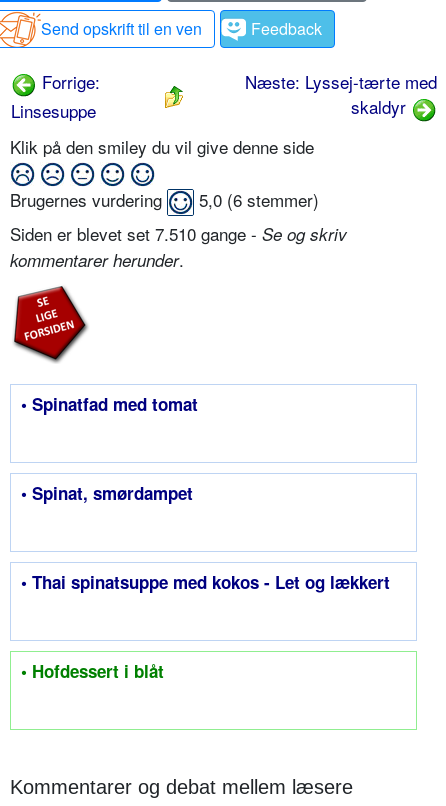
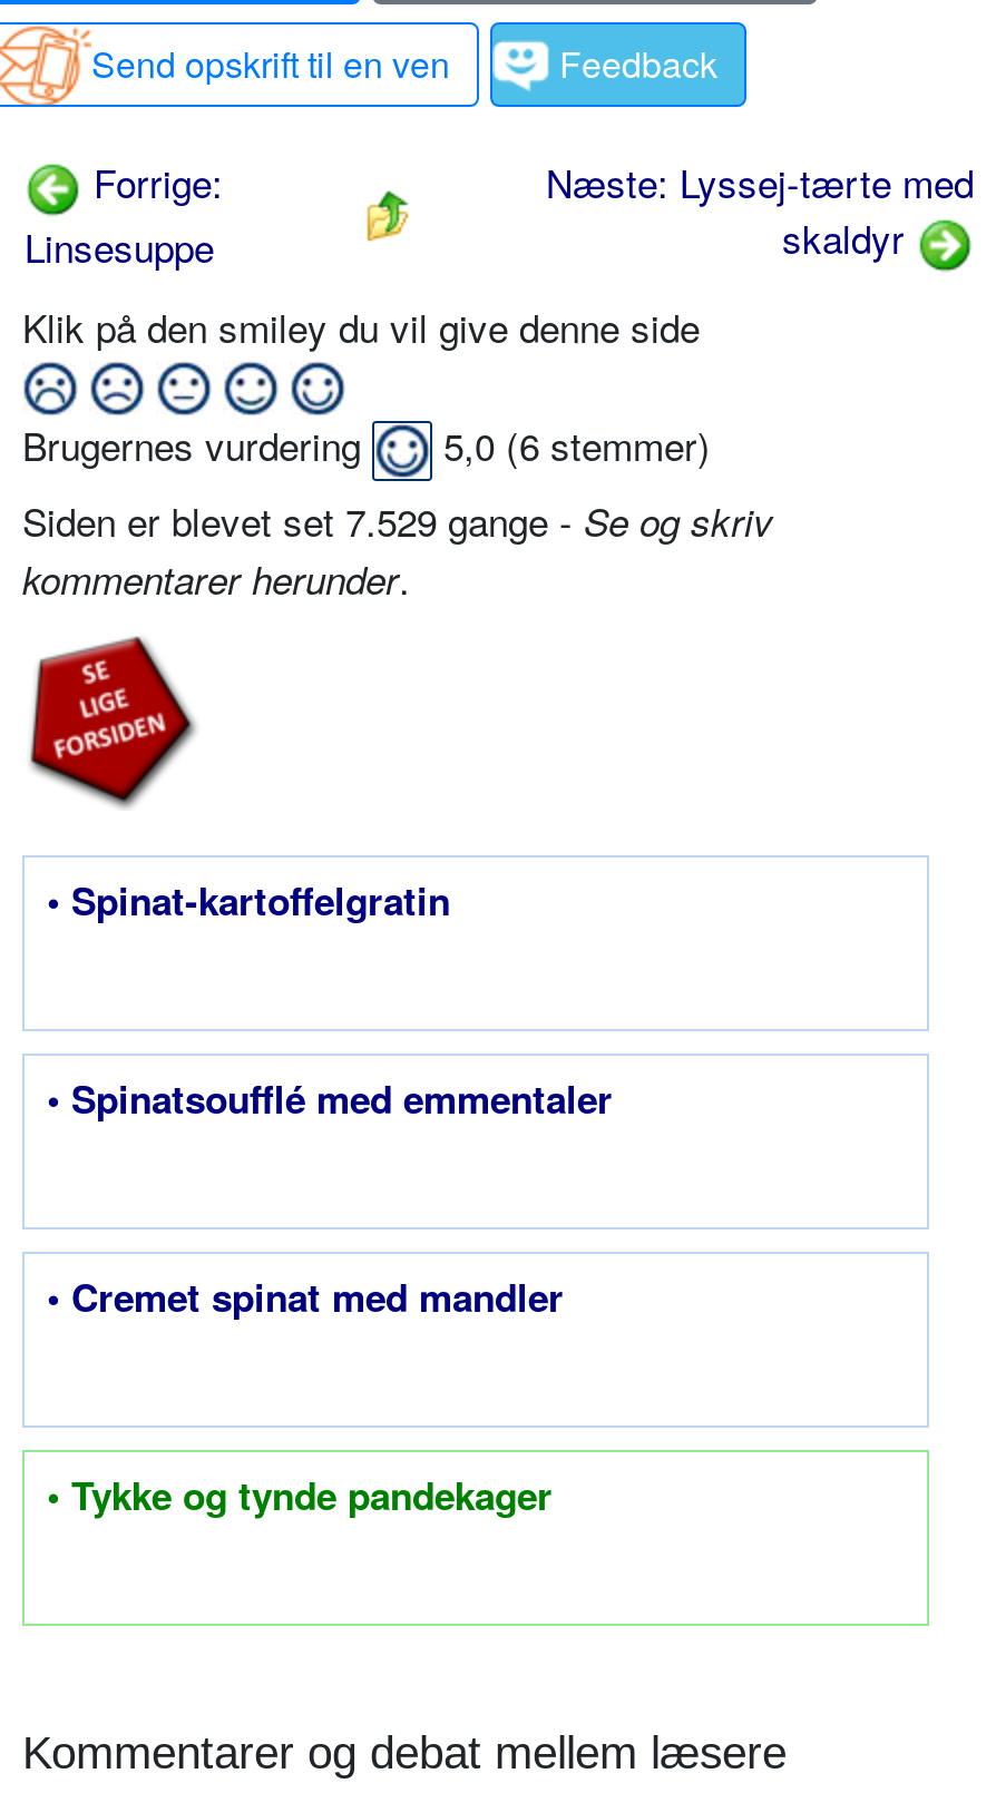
- Siden er blevet set 7.510 gange - Se og skriv
+ Siden er blevet set 7.529 gange - Se og skriv

- • Spinatfad med tomat
+ • Spinat-kartoffelgratin

- • Spinat, smørdampet
+ • Spinatsoufflé med emmentaler

- • Thai spinatsuppe med kokos - Let og lækkert
+ • Cremet spinat med mandler

- • Hofdessert i blåt
+ • Tykke og tynde pandekager
